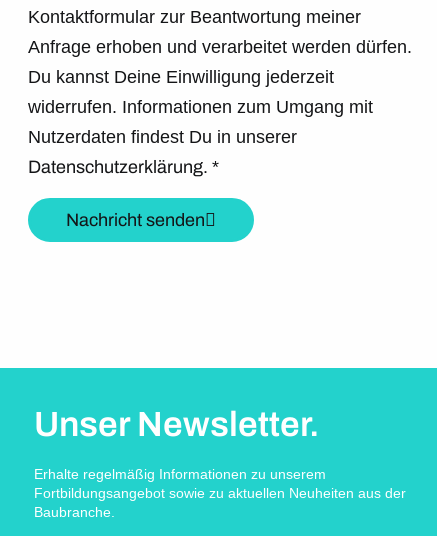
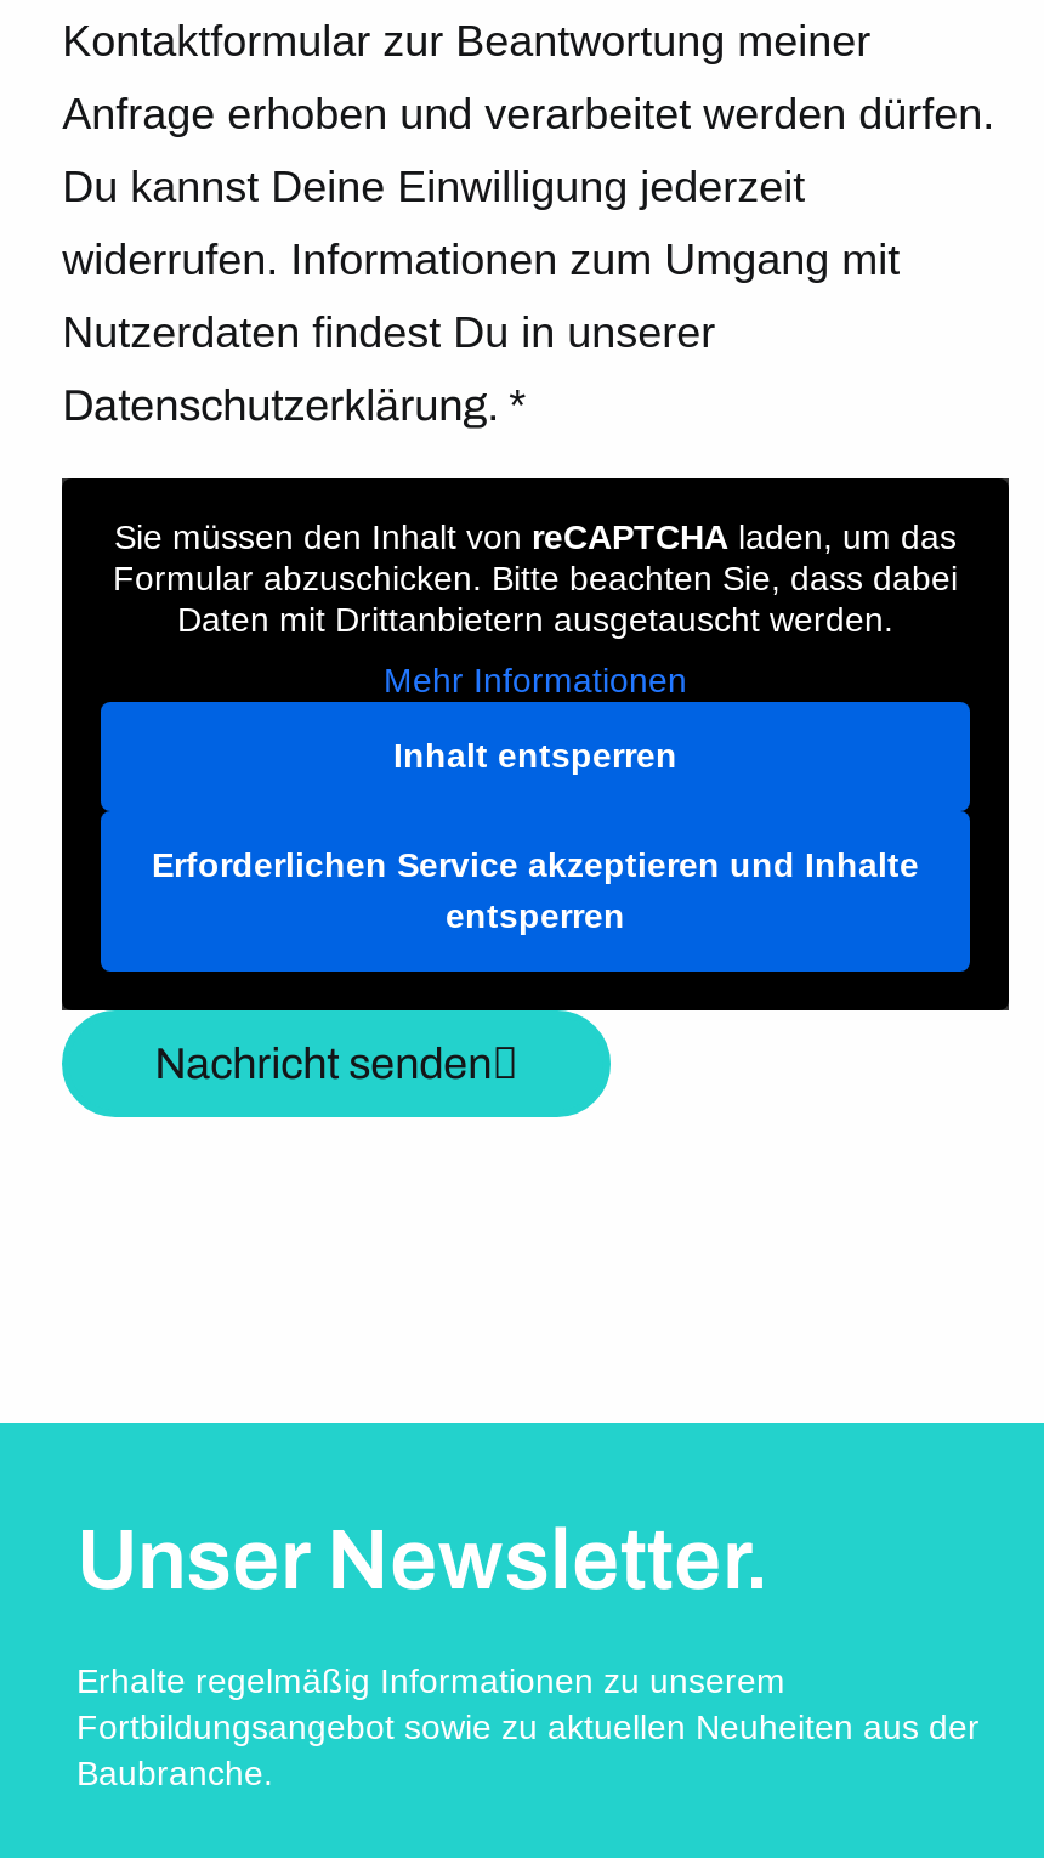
+ [image]
+ Sie müssen den Inhalt von reCAPTCHA laden, um das
+ Formular abzuschicken. Bitte beachten Sie, dass dabei
+ Daten mit Drittanbietern ausgetauscht werden.
+ Mehr Informationen
+ Inhalt entsperren
+ Erforderlichen Service akzeptieren und Inhalte
+ entsperren
